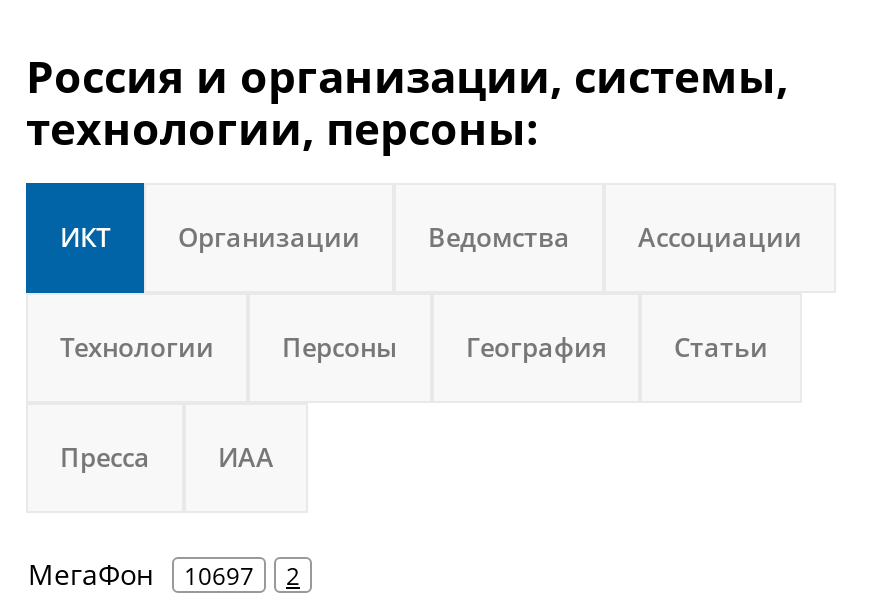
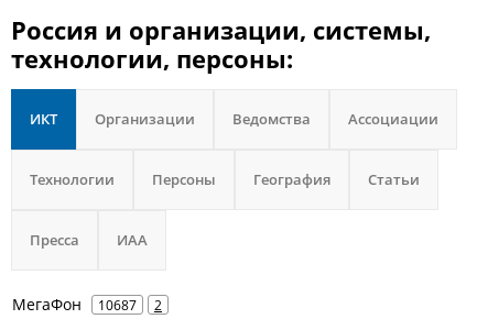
- МегаФон 10697 2
+ МегаФон 10687 2
